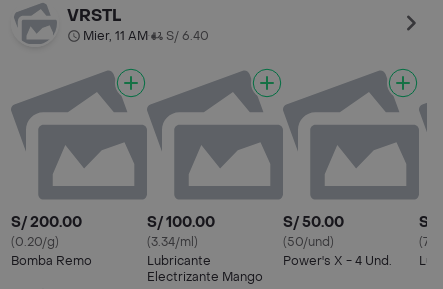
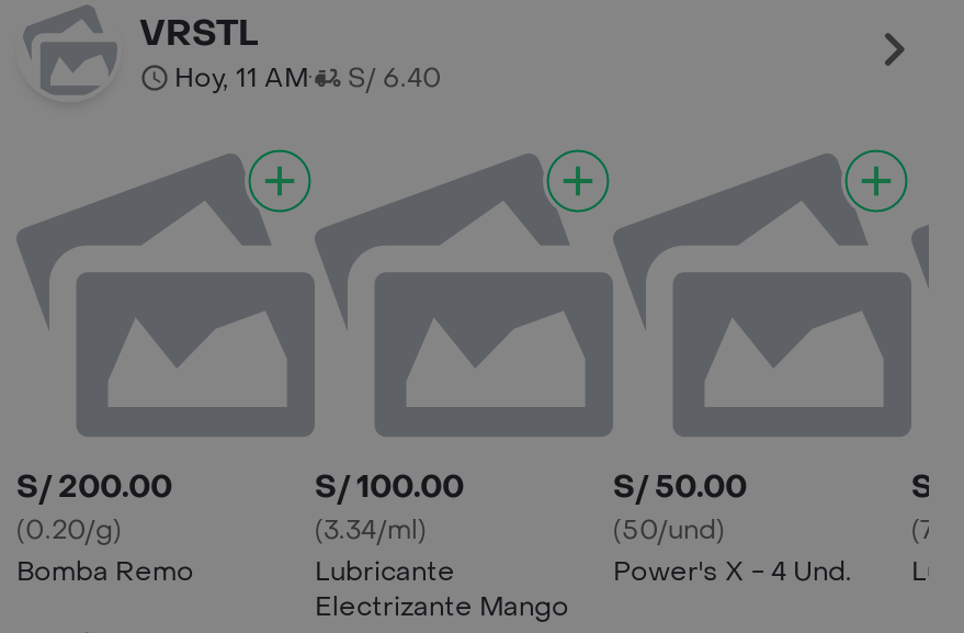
- Mier, 11 AM S/ 6.40
+ Hoy, 11 AM S/ 6.40
